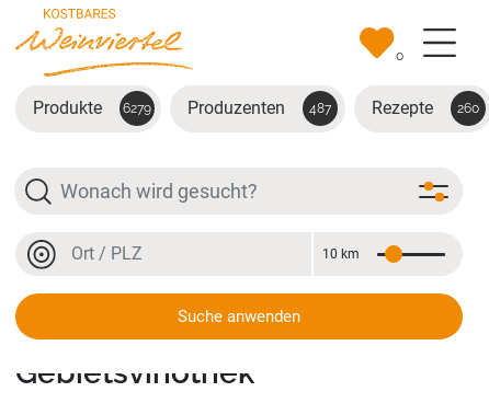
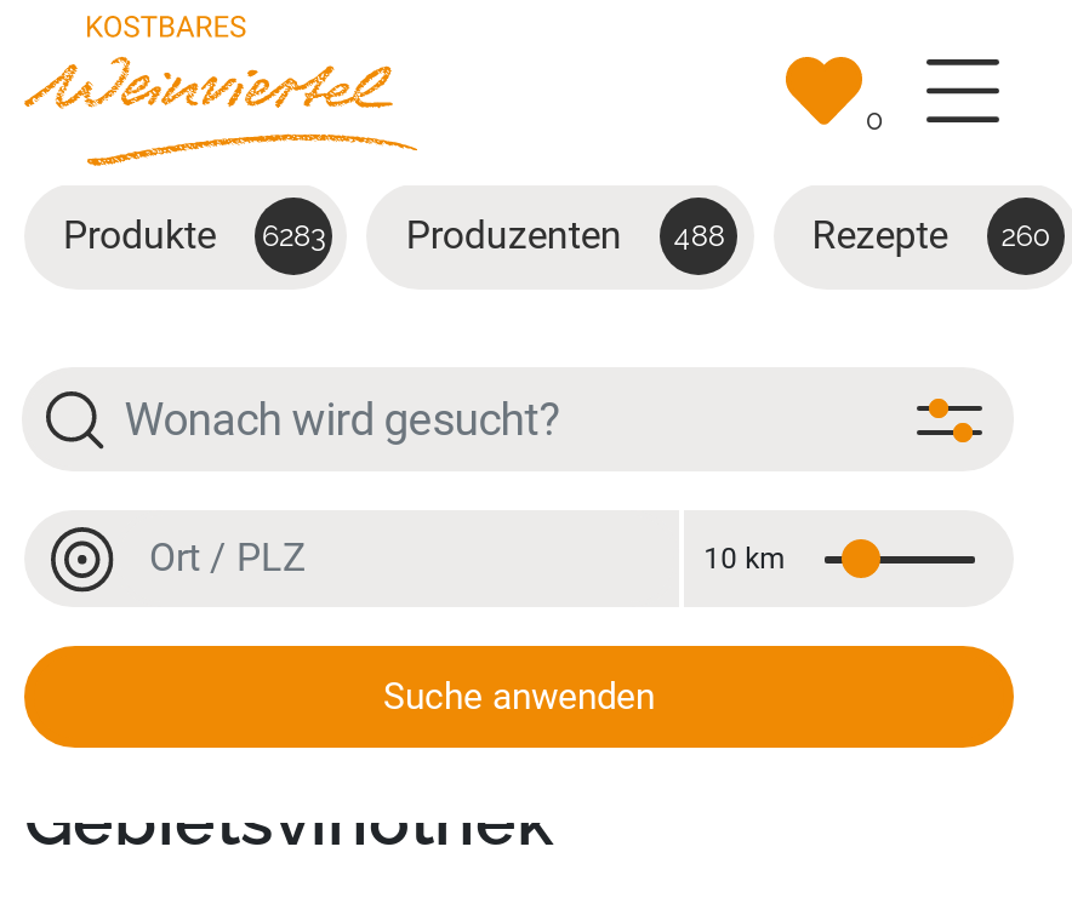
- Produkte 6279
+ Produkte 6283

- Produzenten 487
+ Produzenten 488
